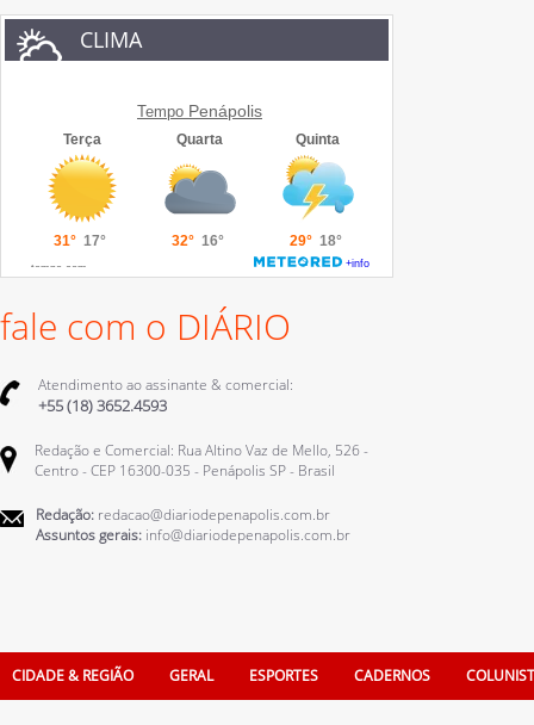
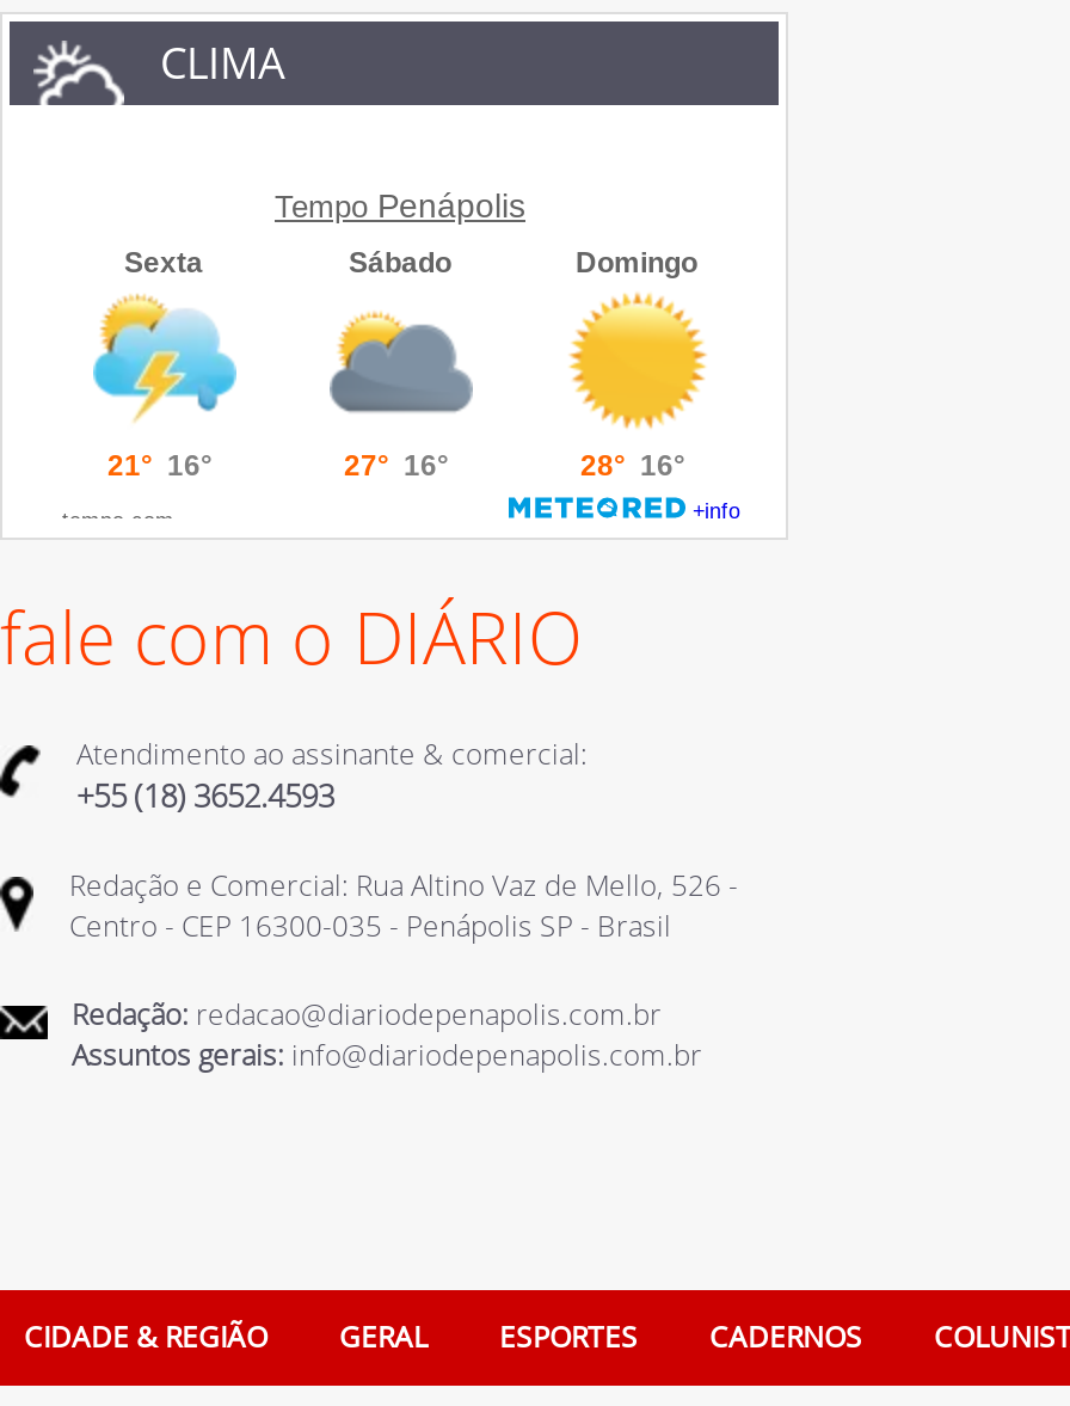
- [image]
+ [image]

- [image]
+ [image]
